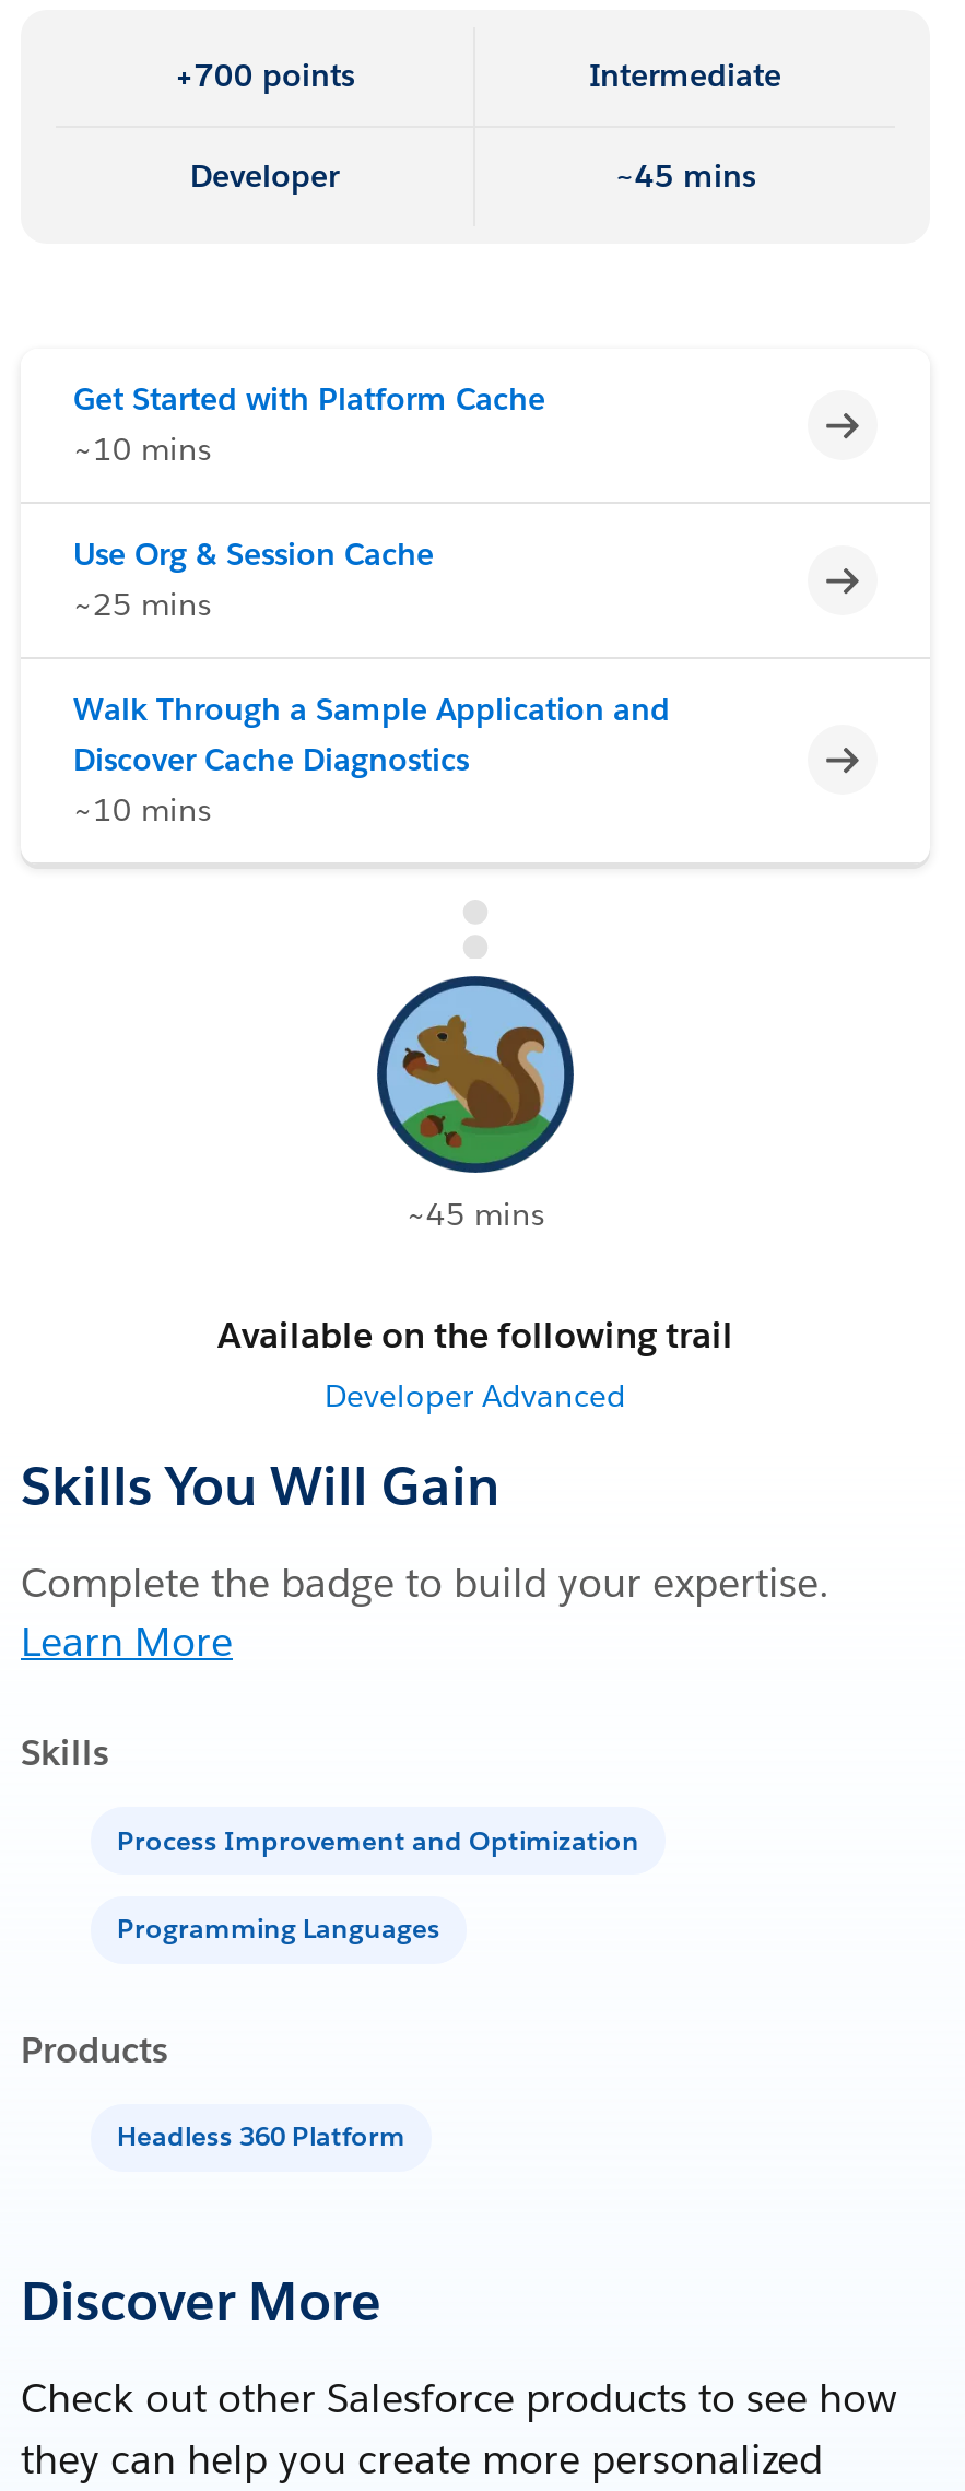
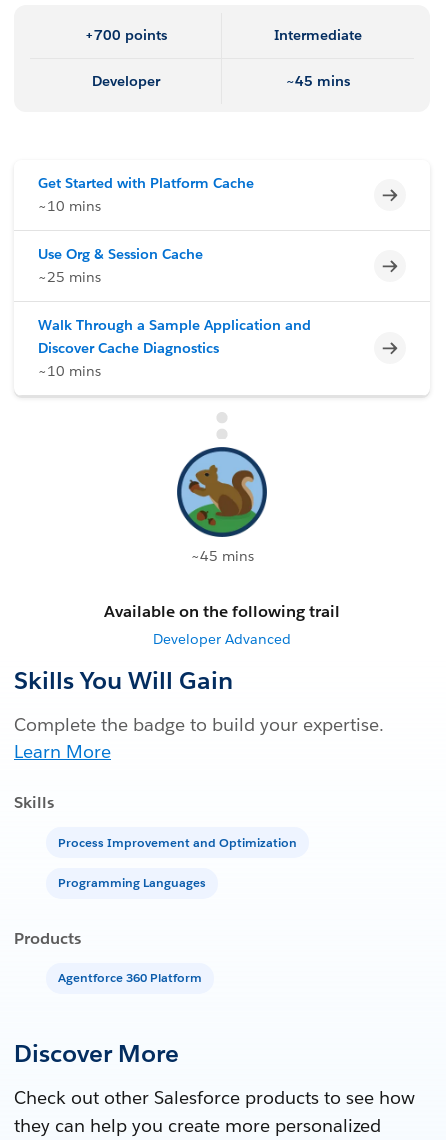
- Headless 360 Platform
+ Agentforce 360 Platform
